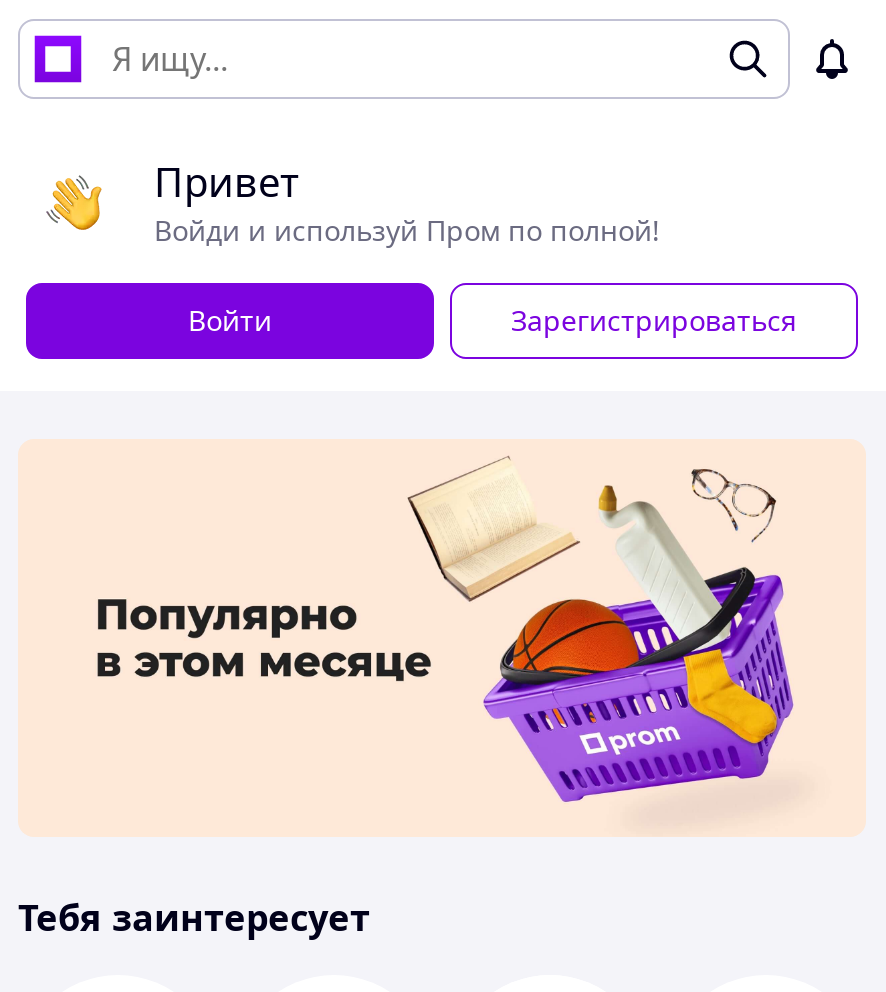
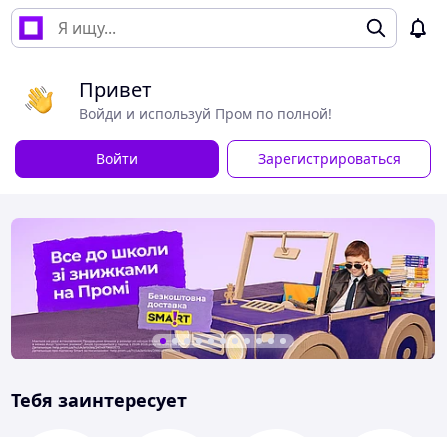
- [image]
+ [image]
